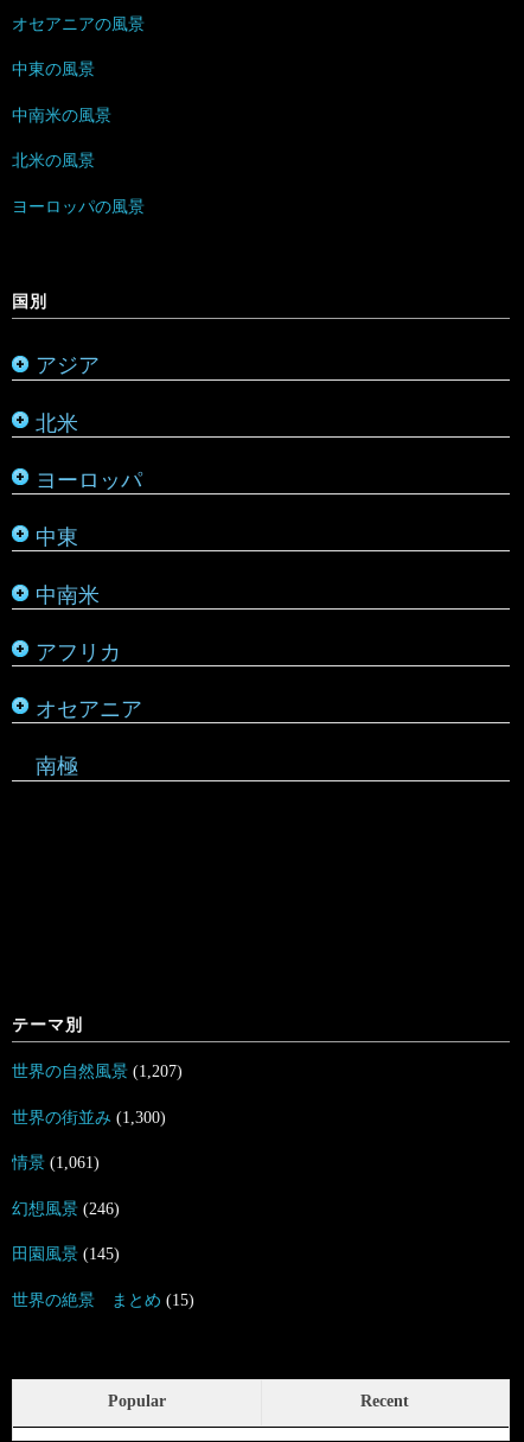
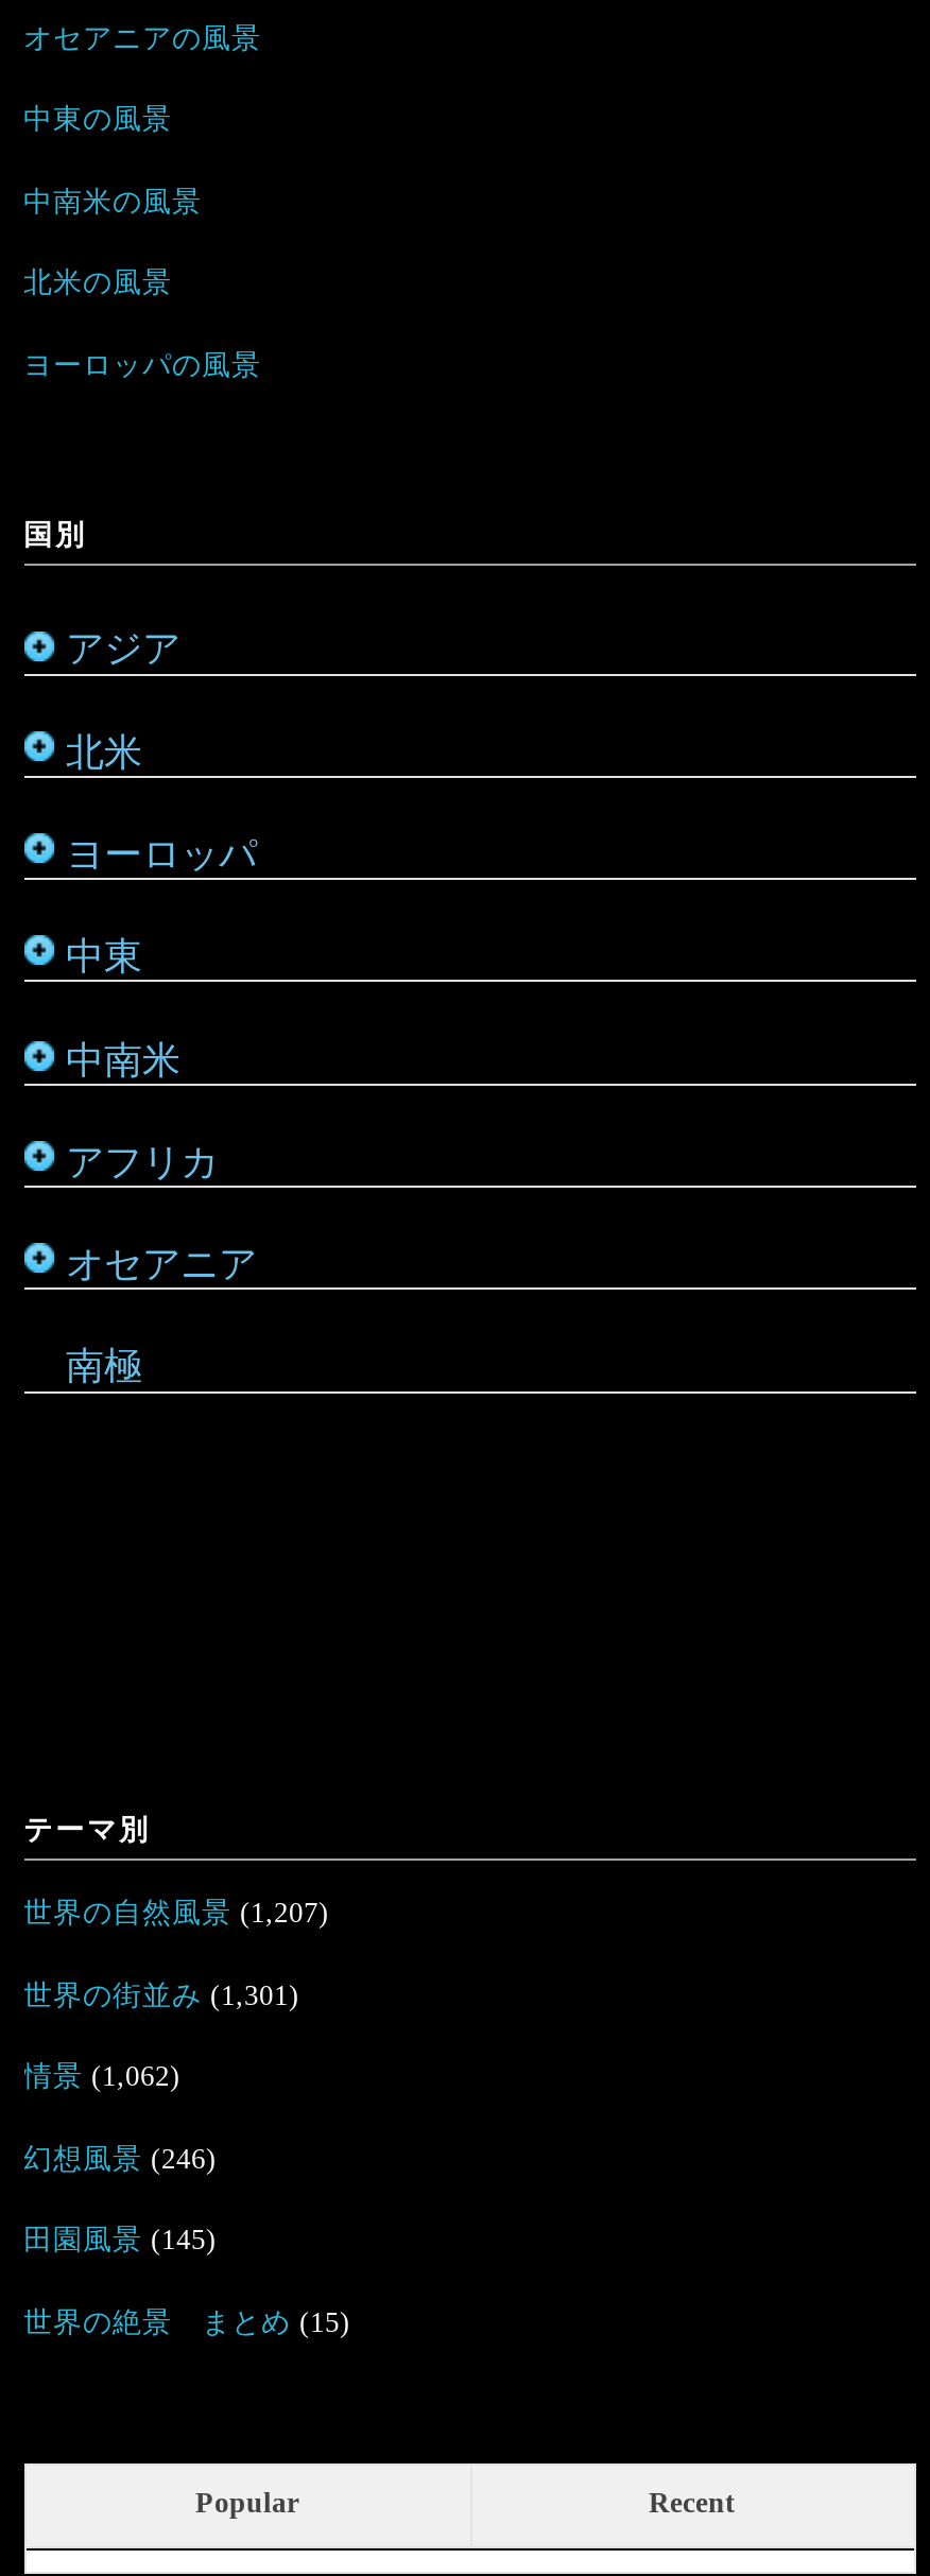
- 世界の街並み(1,300)
+ 世界の街並み(1,301)

- 情景(1,061)
+ 情景(1,062)
